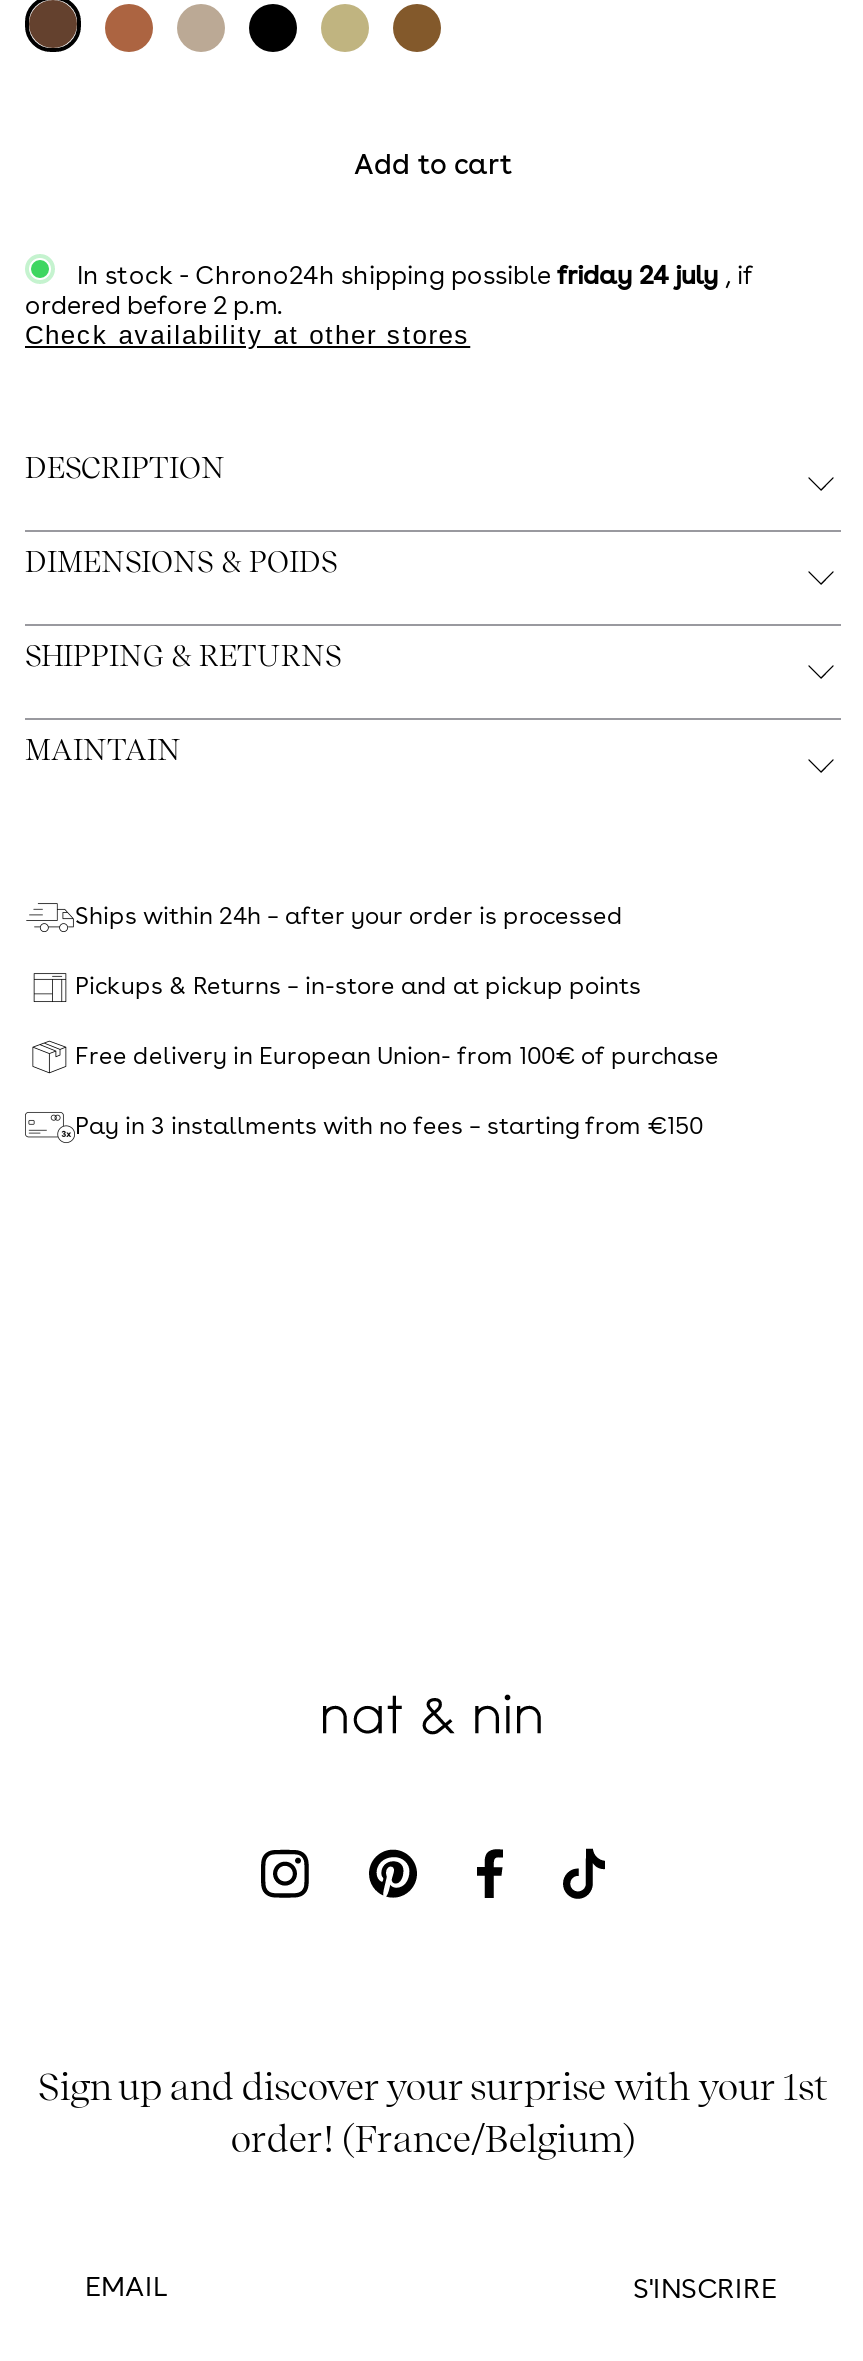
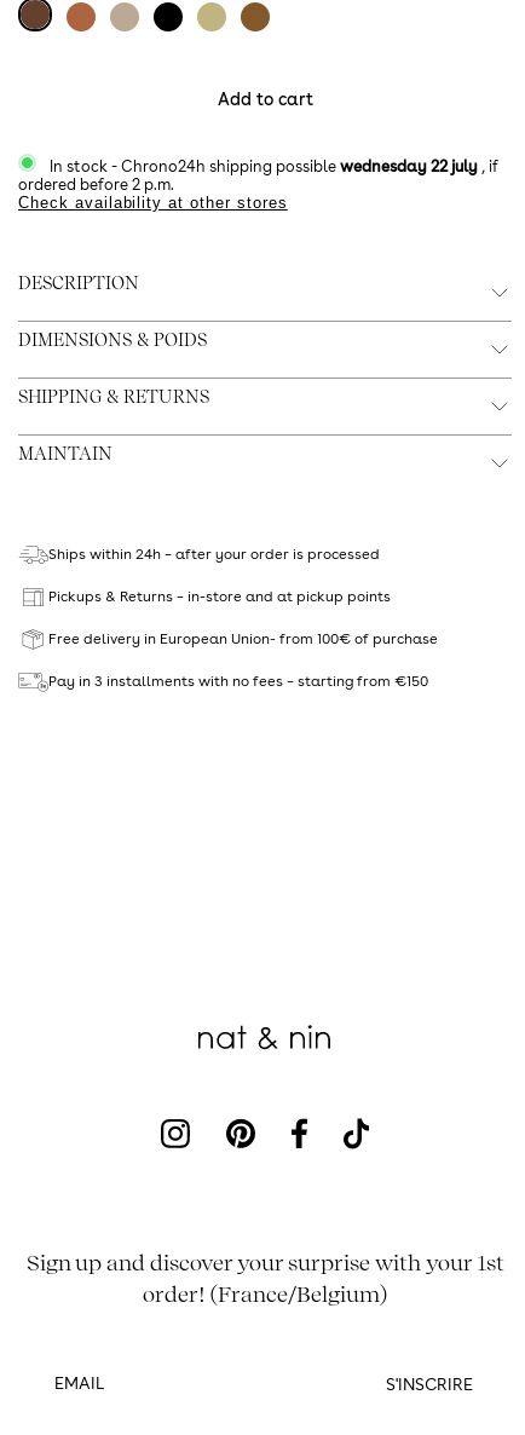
- In stock - Chrono24h shipping possible friday 24 july, if
+ In stock - Chrono24h shipping possible wednesday 22 july, if
